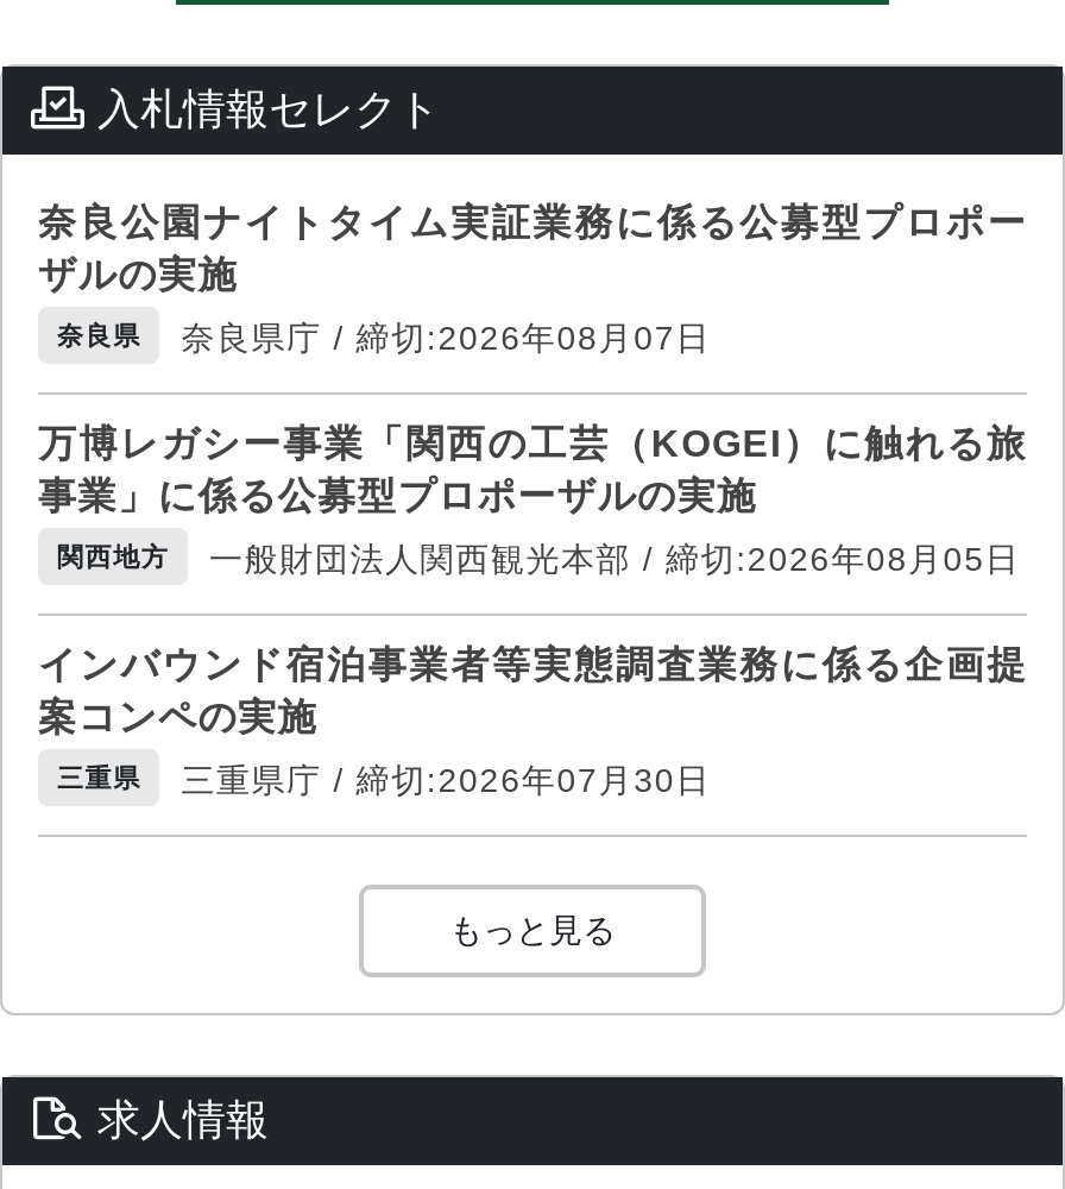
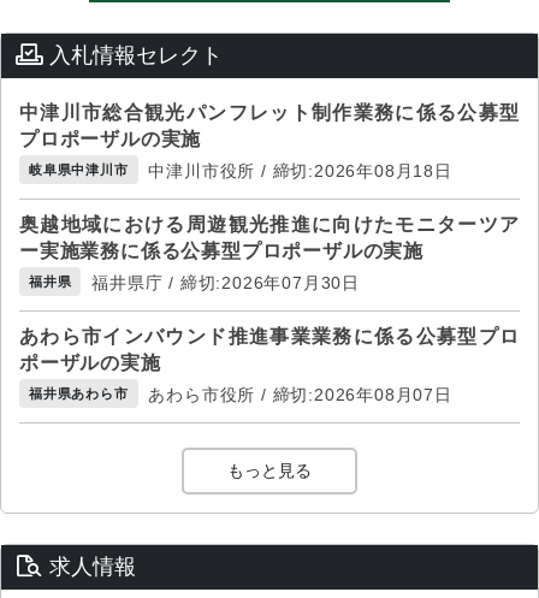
- 奈良公園ナイトタイム実証業務に係る公募型プロポー
- ザルの実施
+ 中津川市総合観光パンフレット制作業務に係る公募型
+ プロポーザルの実施

- 奈良県
- 奈良県庁 / 締切:2026年08月07日
+ 岐阜県中津川市
+ 中津川市役所 / 締切:2026年08月18日

- 万博レガシー事業「関西の工芸（KOGEI）に触れる旅
- 事業」に係る公募型プロポーザルの実施
+ 奥越地域における周遊観光推進に向けたモニターツア
+ ー実施業務に係る公募型プロポーザルの実施

- 関西地方
- 一般財団法人関西観光本部 / 締切:2026年08月05日
+ 福井県
+ 福井県庁 / 締切:2026年07月30日

- インバウンド宿泊事業者等実態調査業務に係る企画提
- 案コンペの実施
+ あわら市インバウンド推進事業業務に係る公募型プロ
+ ポーザルの実施

- 三重県
- 三重県庁 / 締切:2026年07月30日
+ 福井県あわら市
+ あわら市役所 / 締切:2026年08月07日
